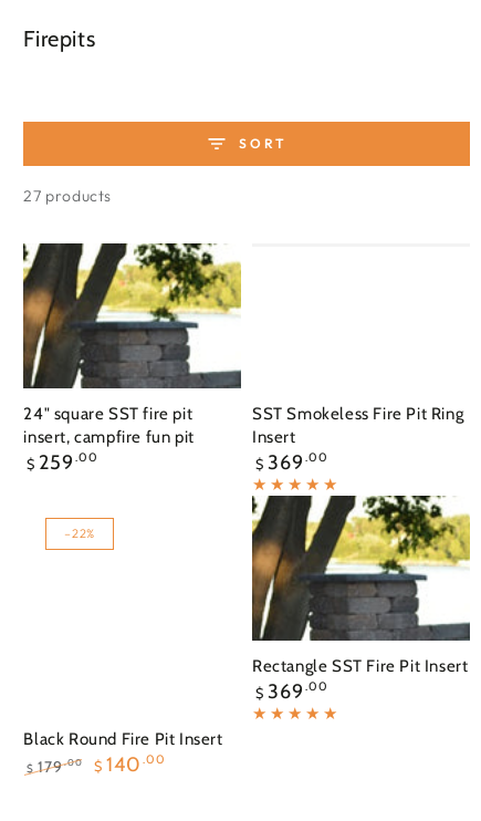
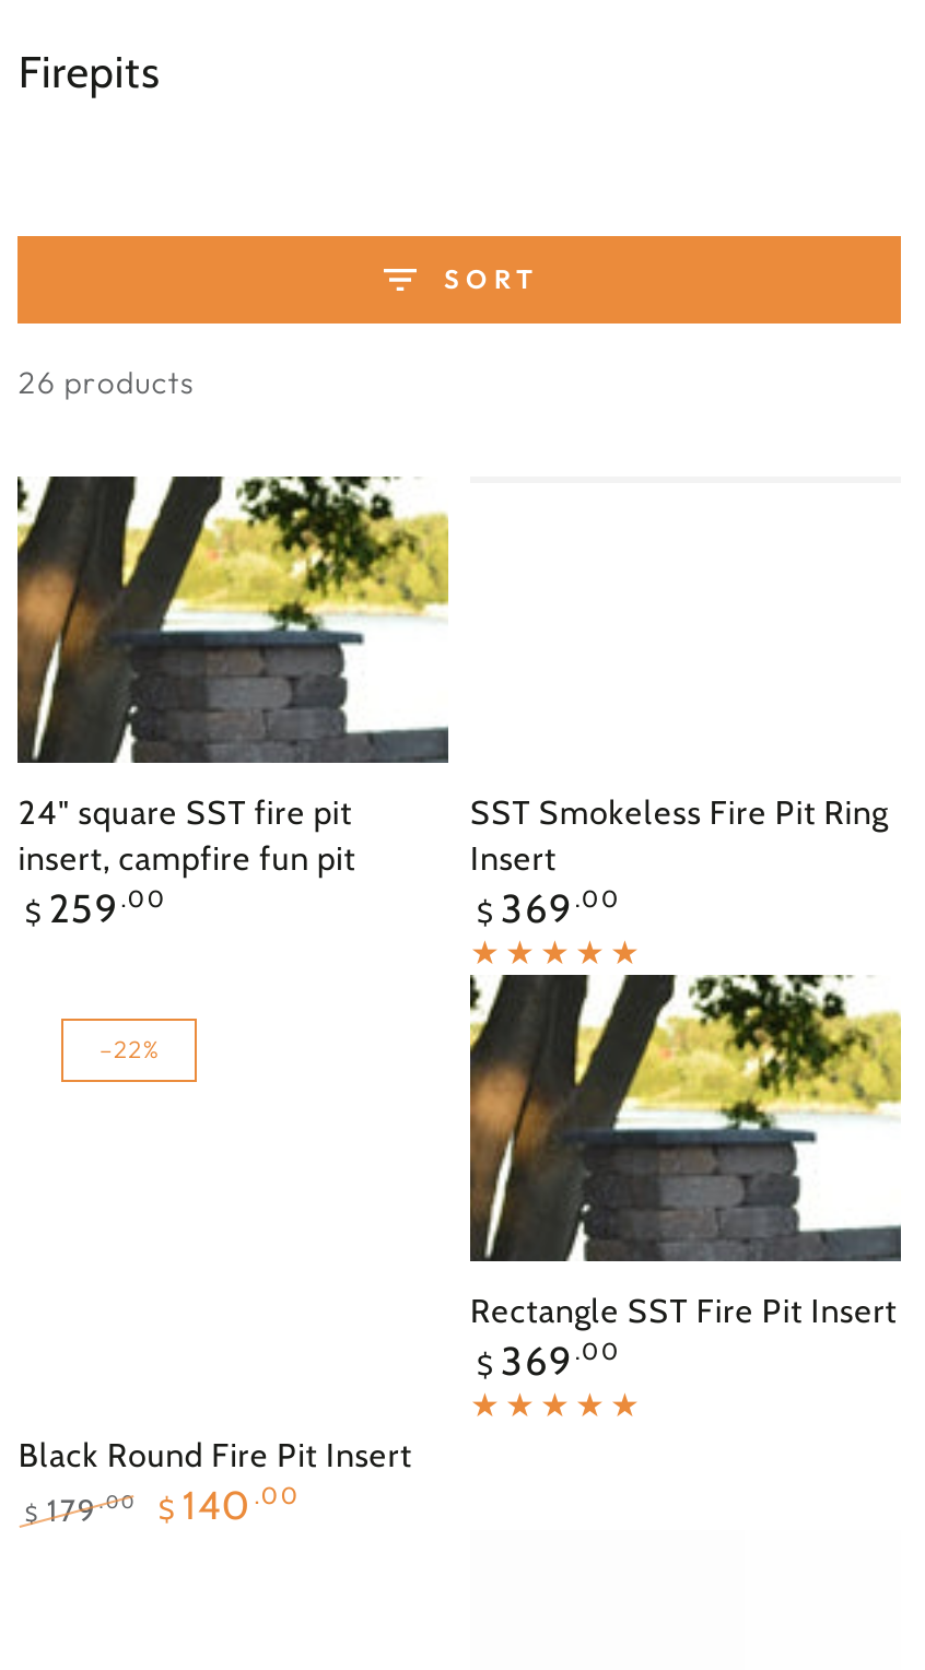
- 27 products
+ 26 products
